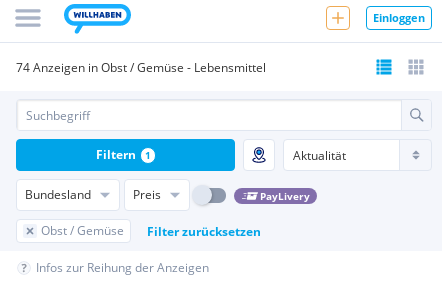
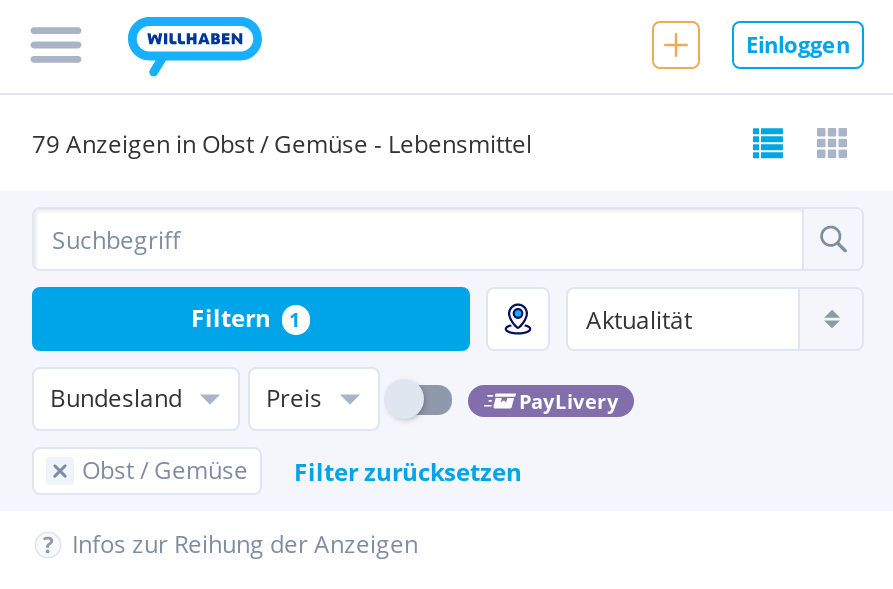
- 74 Anzeigen in Obst / Gemüse - Lebensmittel
+ 79 Anzeigen in Obst / Gemüse - Lebensmittel
